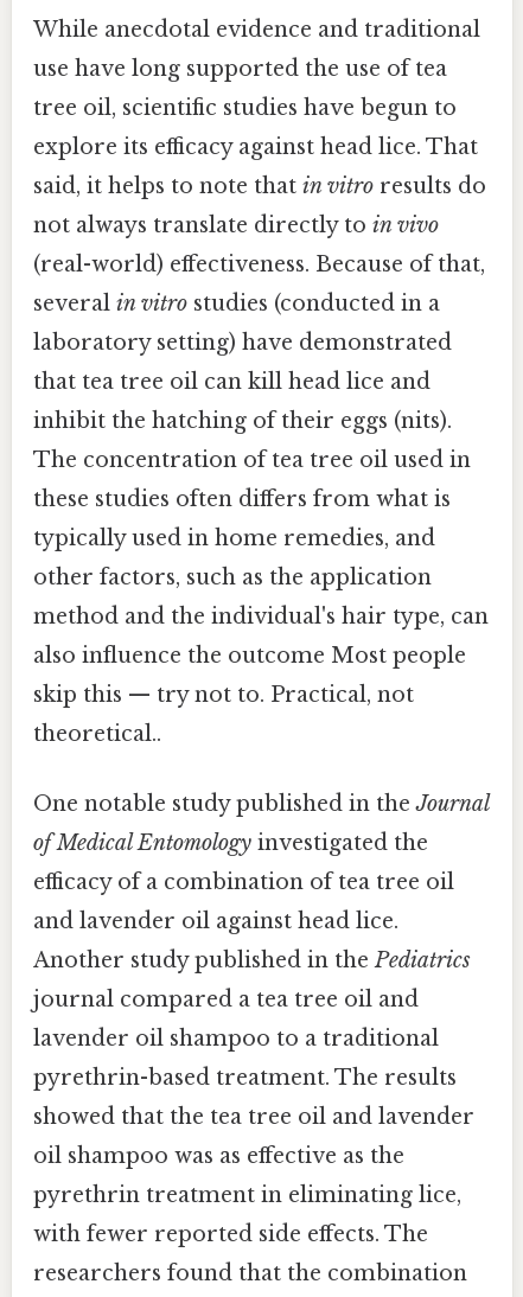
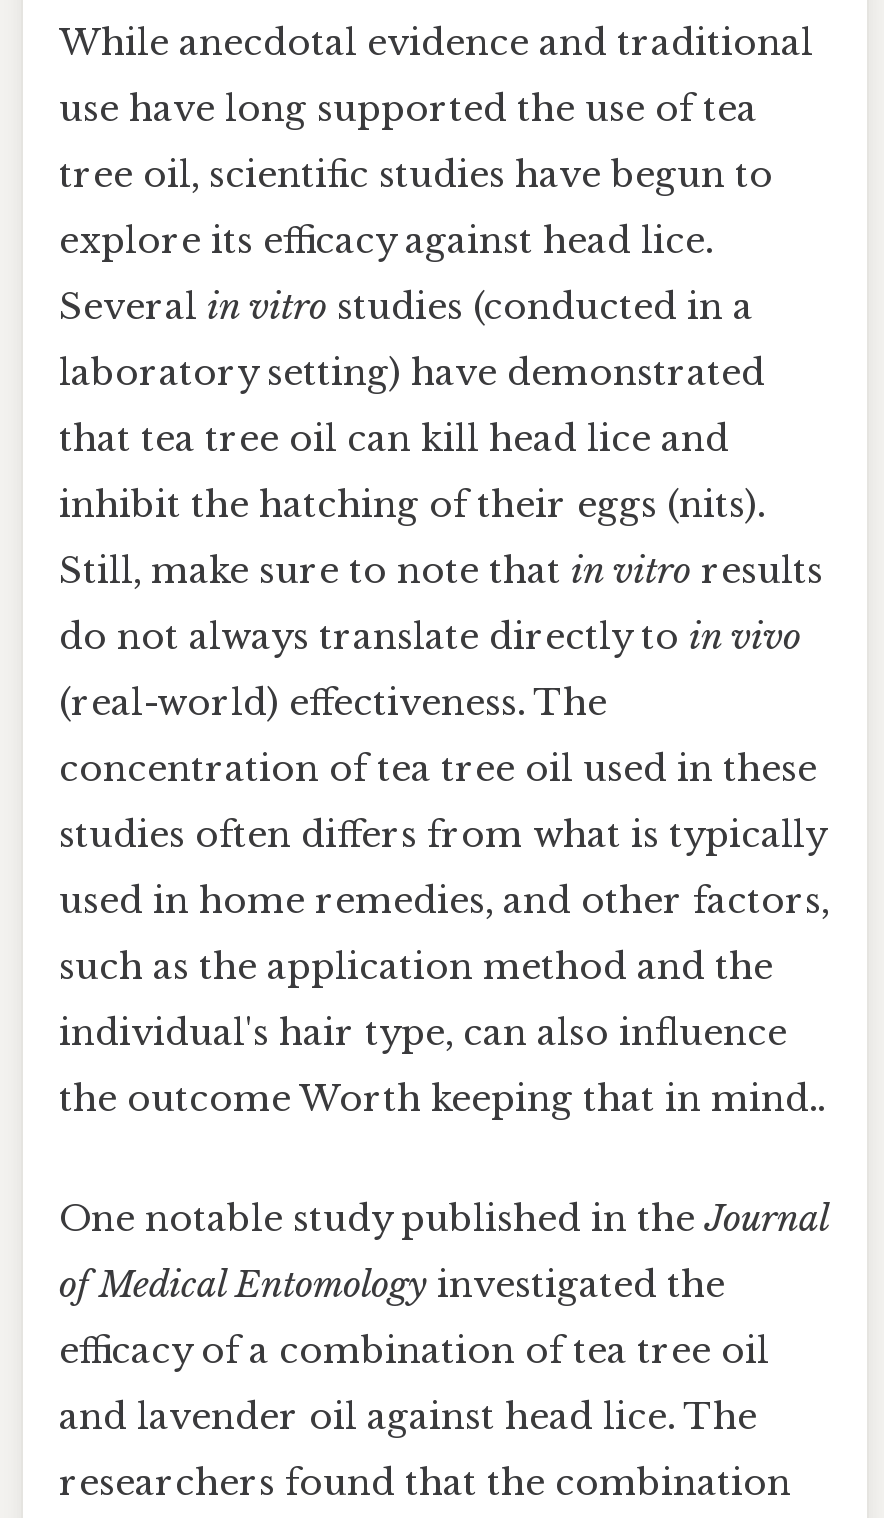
- explore its efficacy against head lice. That
- said, it helps to note that in vitro results do
- not always translate directly to in vivo
- (real-world) effectiveness. Because of that,
- several in vitro studies (conducted in a
+ explore its efficacy against head lice.
+ Several in vitro studies (conducted in a

- The concentration of tea tree oil used in
- these studies often differs from what is
- typically used in home remedies, and
- other factors, such as the application
- method and the individual's hair type, can
- also influence the outcome Most people
- skip this — try not to. Practical, not
- theoretical..
+ Still, make sure to note that in vitro results
+ do not always translate directly to in vivo
+ (real-world) effectiveness. The
+ concentration of tea tree oil used in these
+ studies often differs from what is typically
+ used in home remedies, and other factors,
+ such as the application method and the
+ individual's hair type, can also influence
+ the outcome Worth keeping that in mind..

- and lavender oil against head lice.
- Another study published in the Pediatrics
- journal compared a tea tree oil and
- lavender oil shampoo to a traditional
- pyrethrin-based treatment. The results
- showed that the tea tree oil and lavender
- oil shampoo was as effective as the
- pyrethrin treatment in eliminating lice,
- with fewer reported side effects. The
+ and lavender oil against head lice. The
